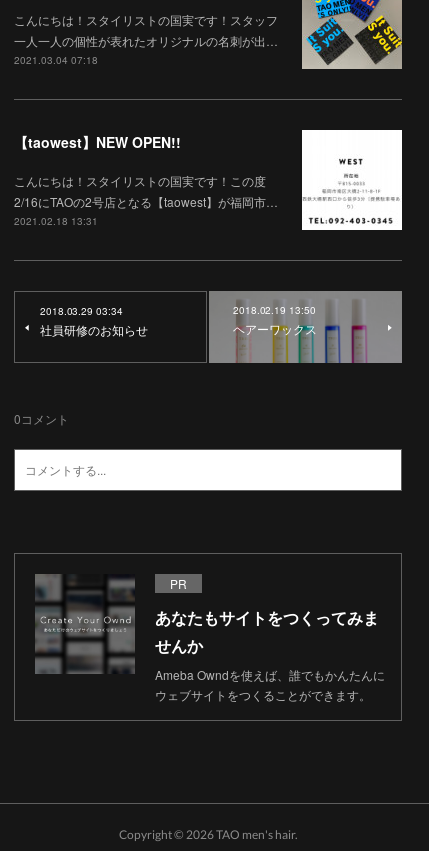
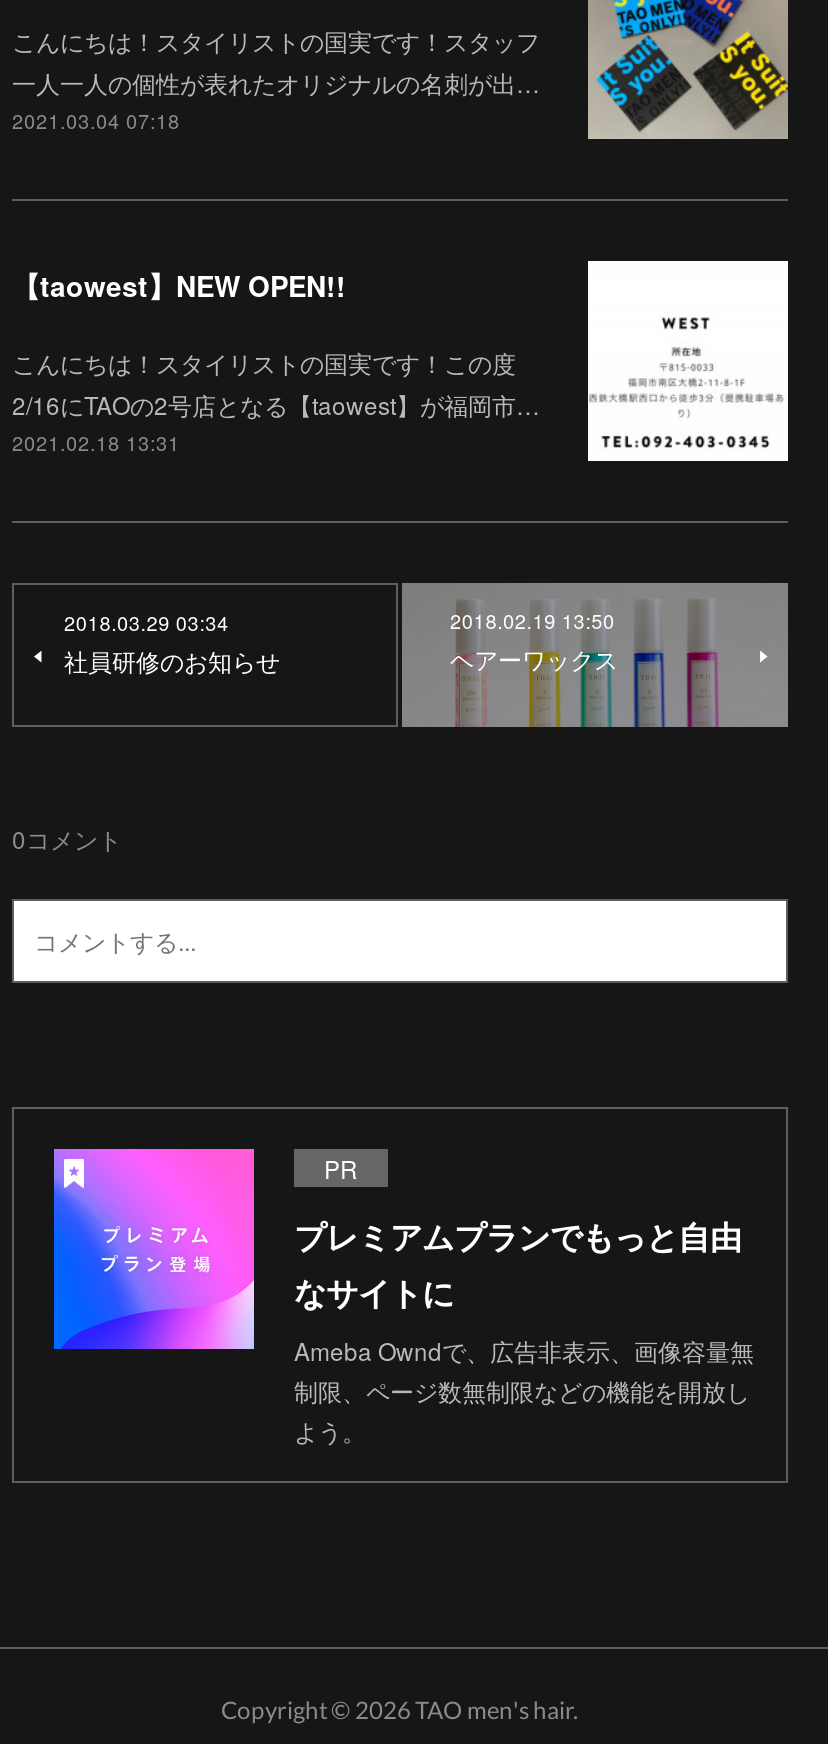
- [image]
- あなたもサイトをつくってみま
- せんか
- Ameba Owndを使えば、誰でもかんたんに
- ウェブサイトをつくることができます。
+ [image]
+ プレミアムプランでもっと自由
+ なサイトに
+ Ameba Owndで、広告非表示、画像容量無
+ 制限、ページ数無制限などの機能を開放し
+ よう。
